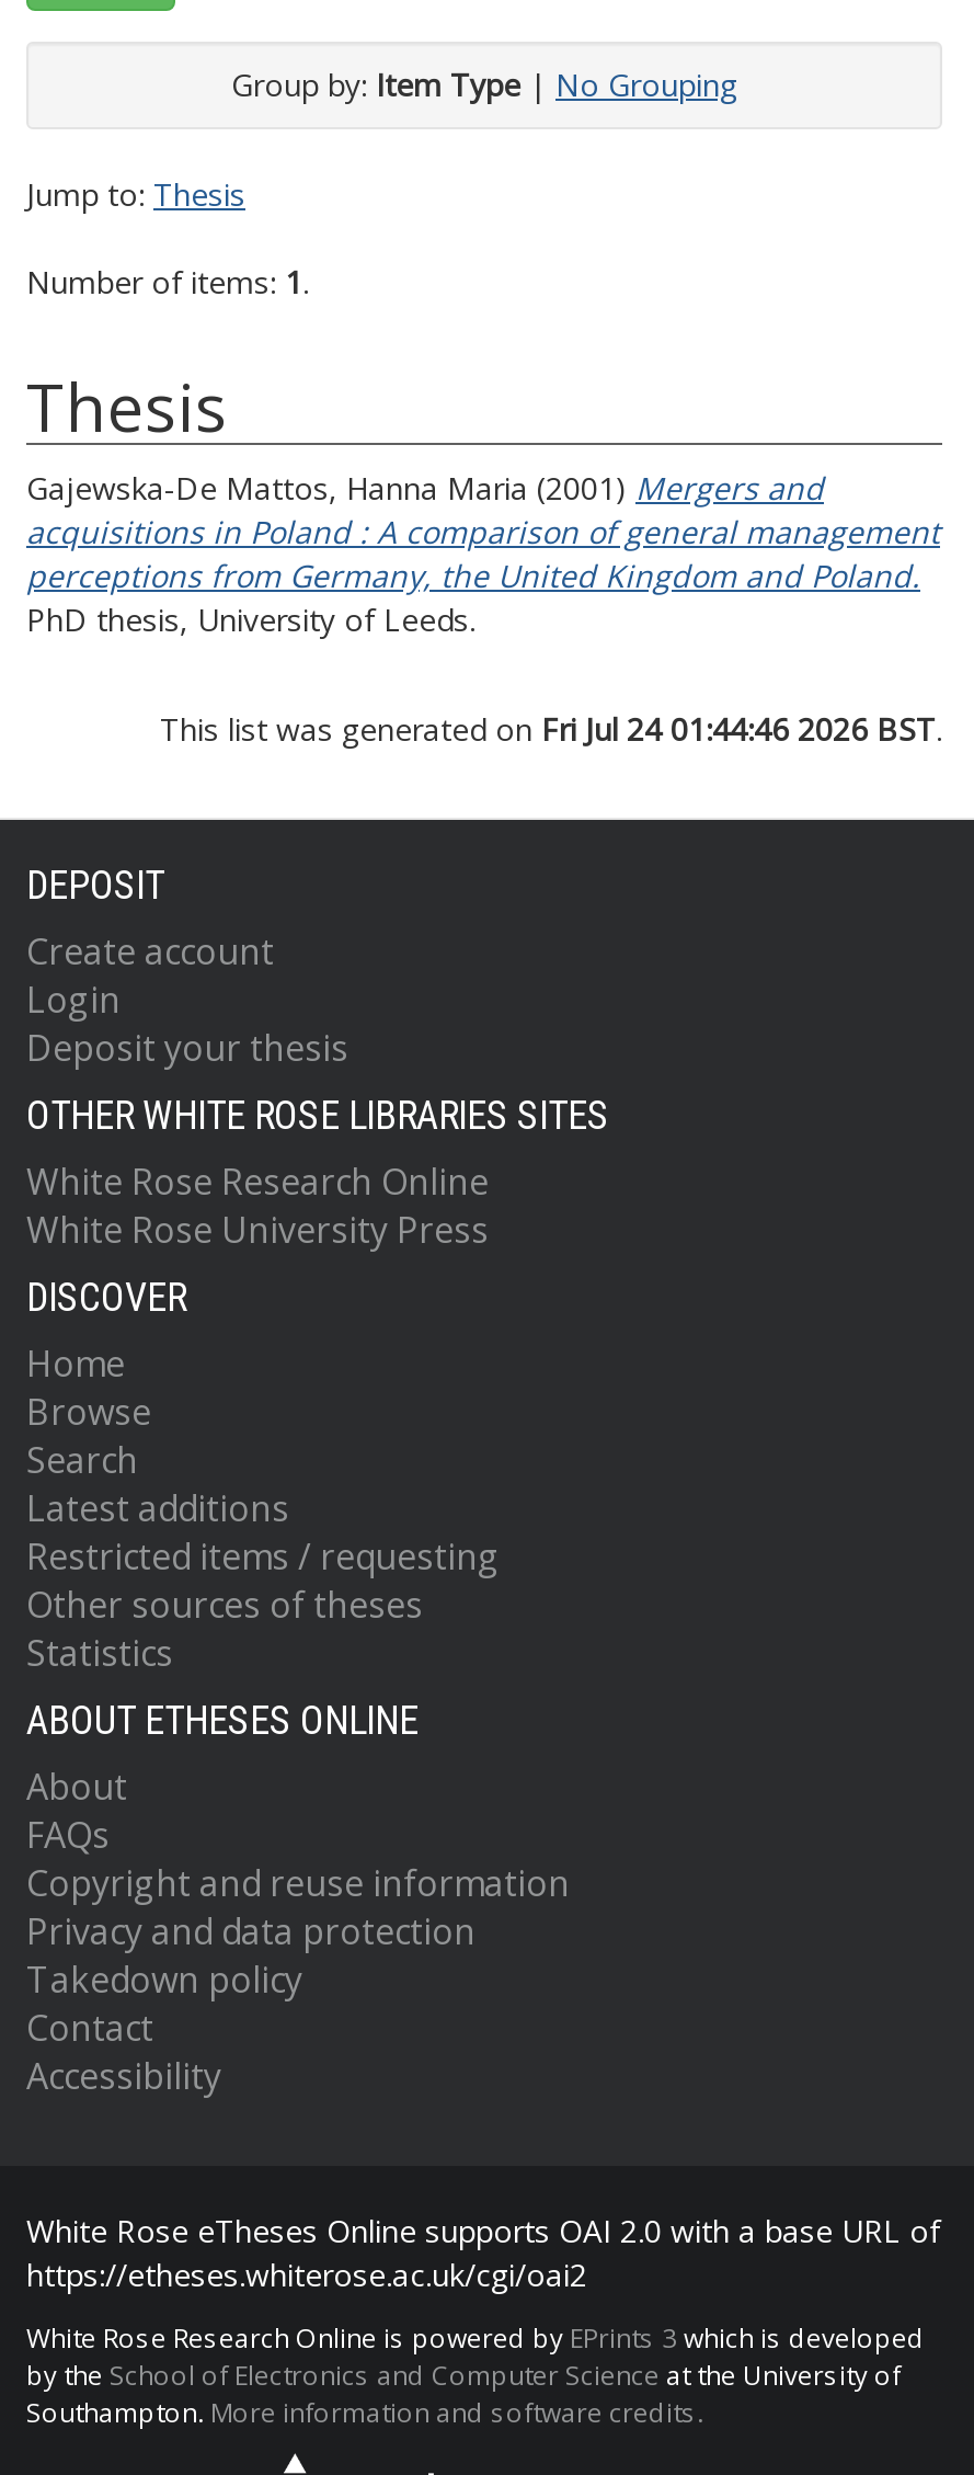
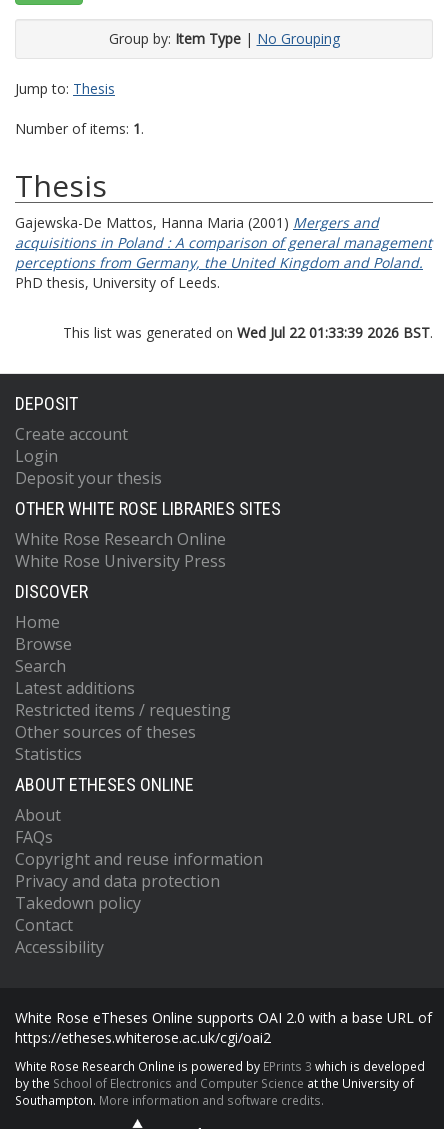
- This list was generated on Fri Jul 24 01:44:46 2026 BST.
+ This list was generated on Wed Jul 22 01:33:39 2026 BST.
